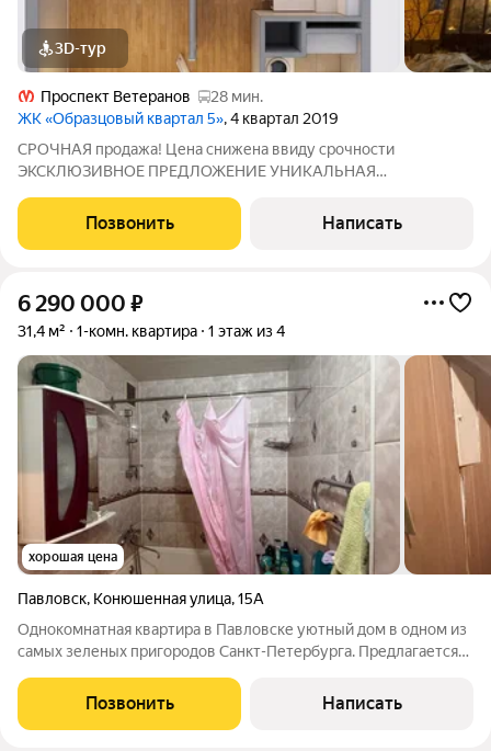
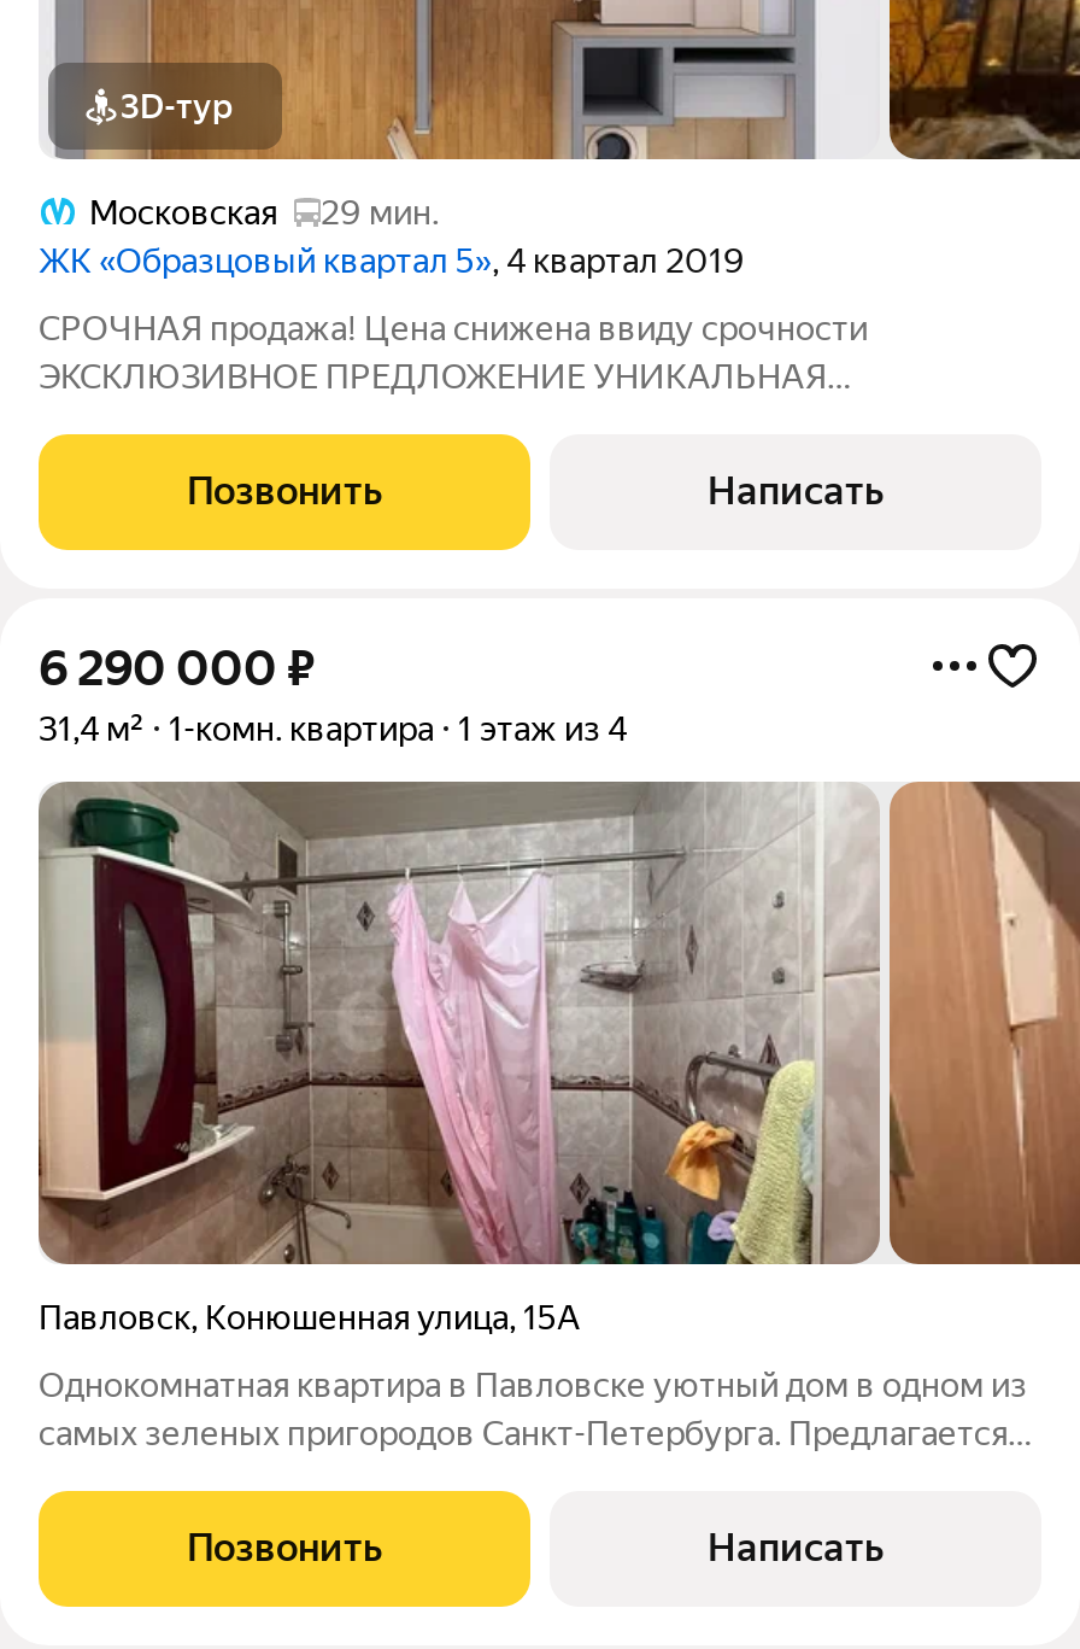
- Проспект Ветеранов
- 28 мин.
+ Московская
+ 29 мин.

- хорошая цена
